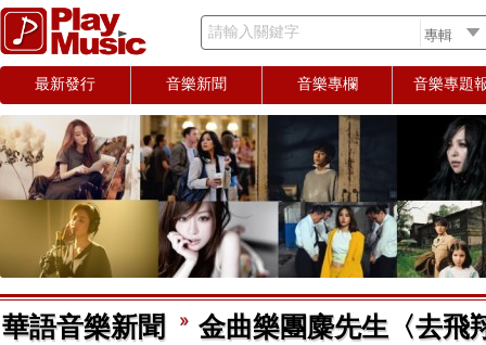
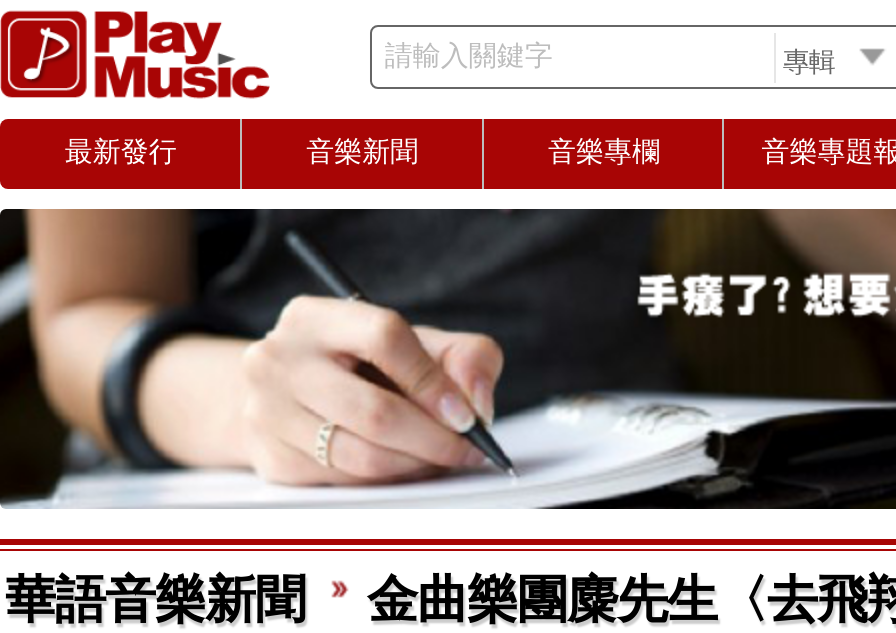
- [image]
+ [image]
